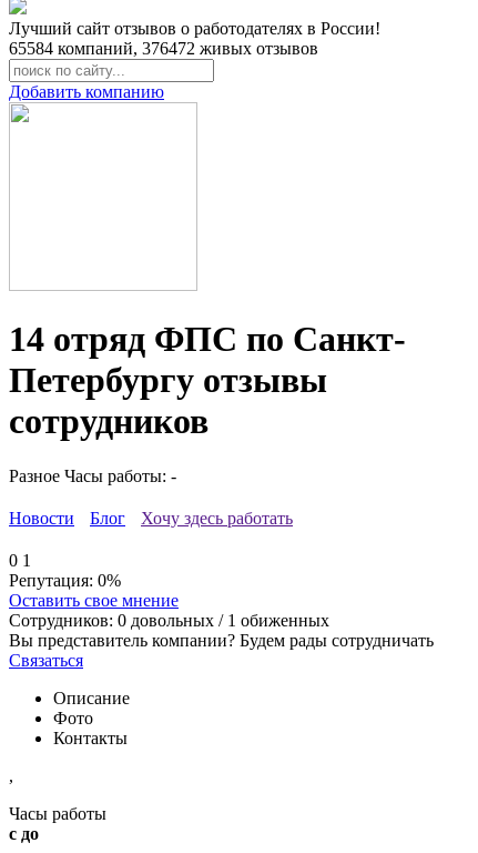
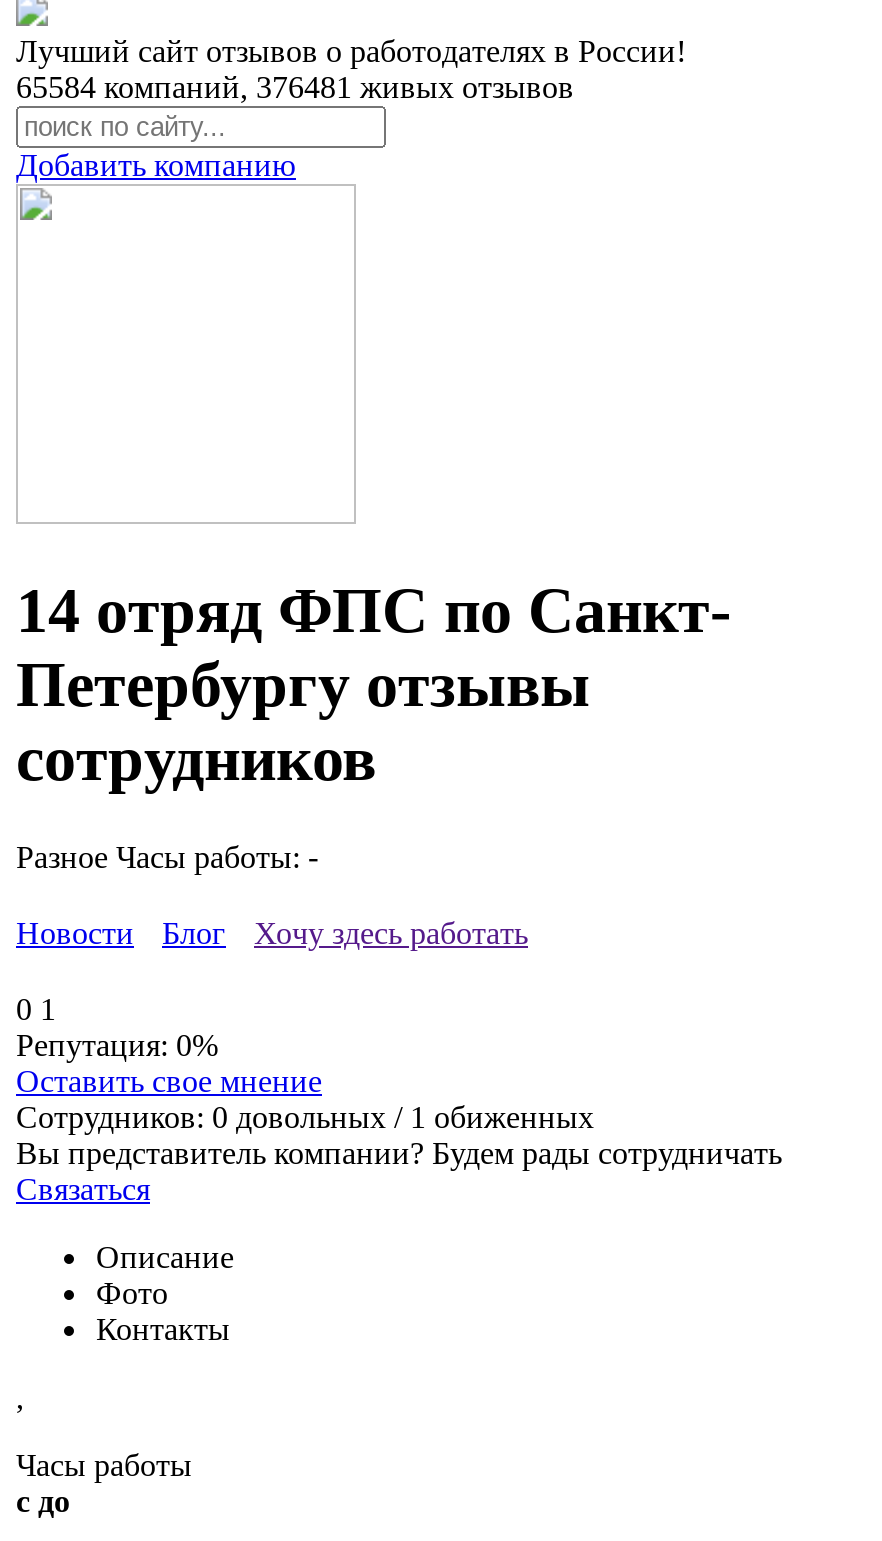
- 65584 компаний, 376472живых отзывов
+ 65584 компаний, 376481живых отзывов
